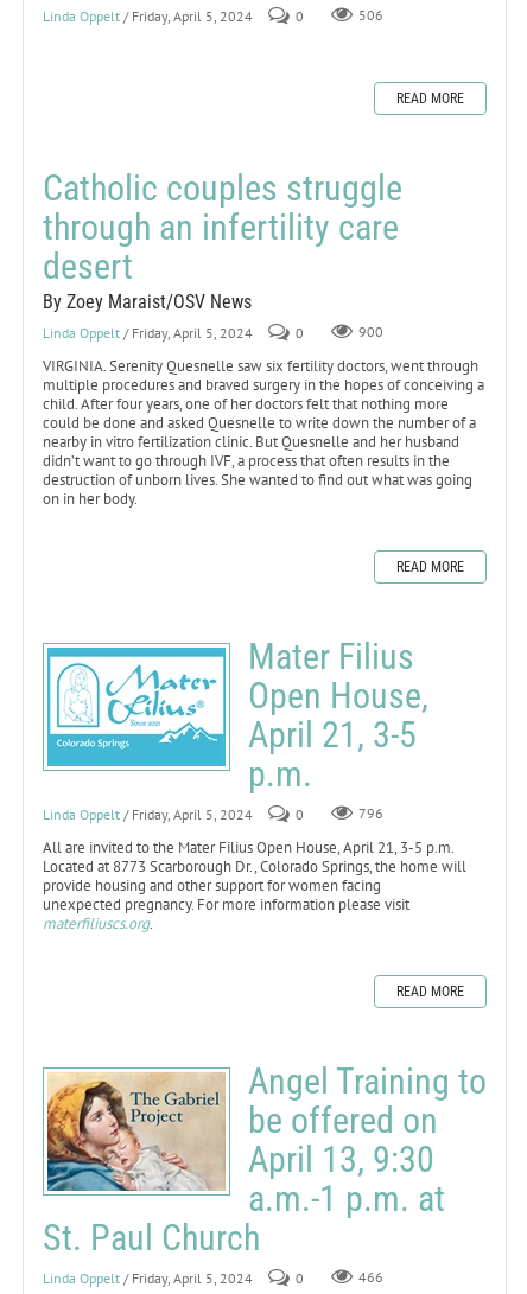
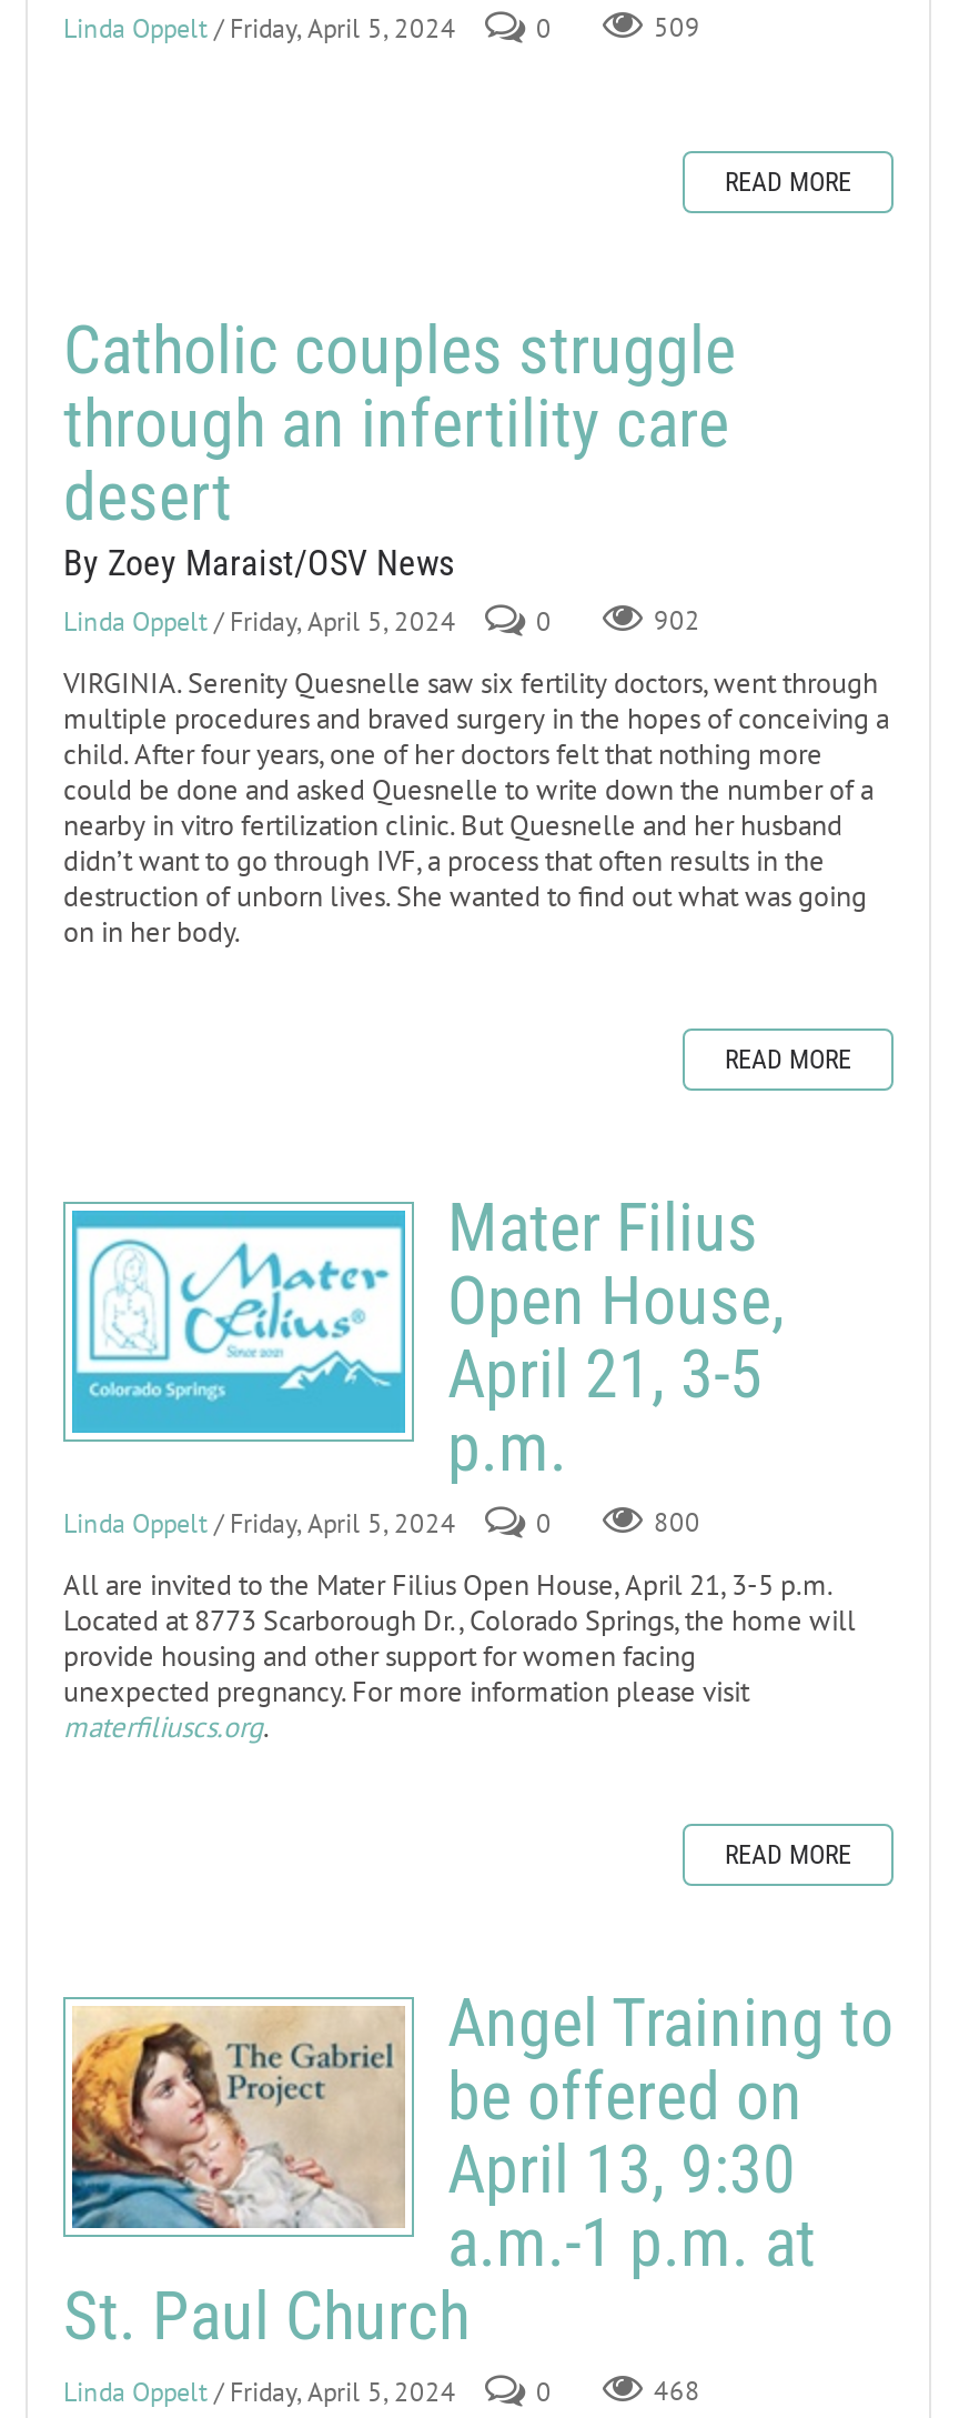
- 506
+ 509

- 900
+ 902

- 796
+ 800

- 466
+ 468
